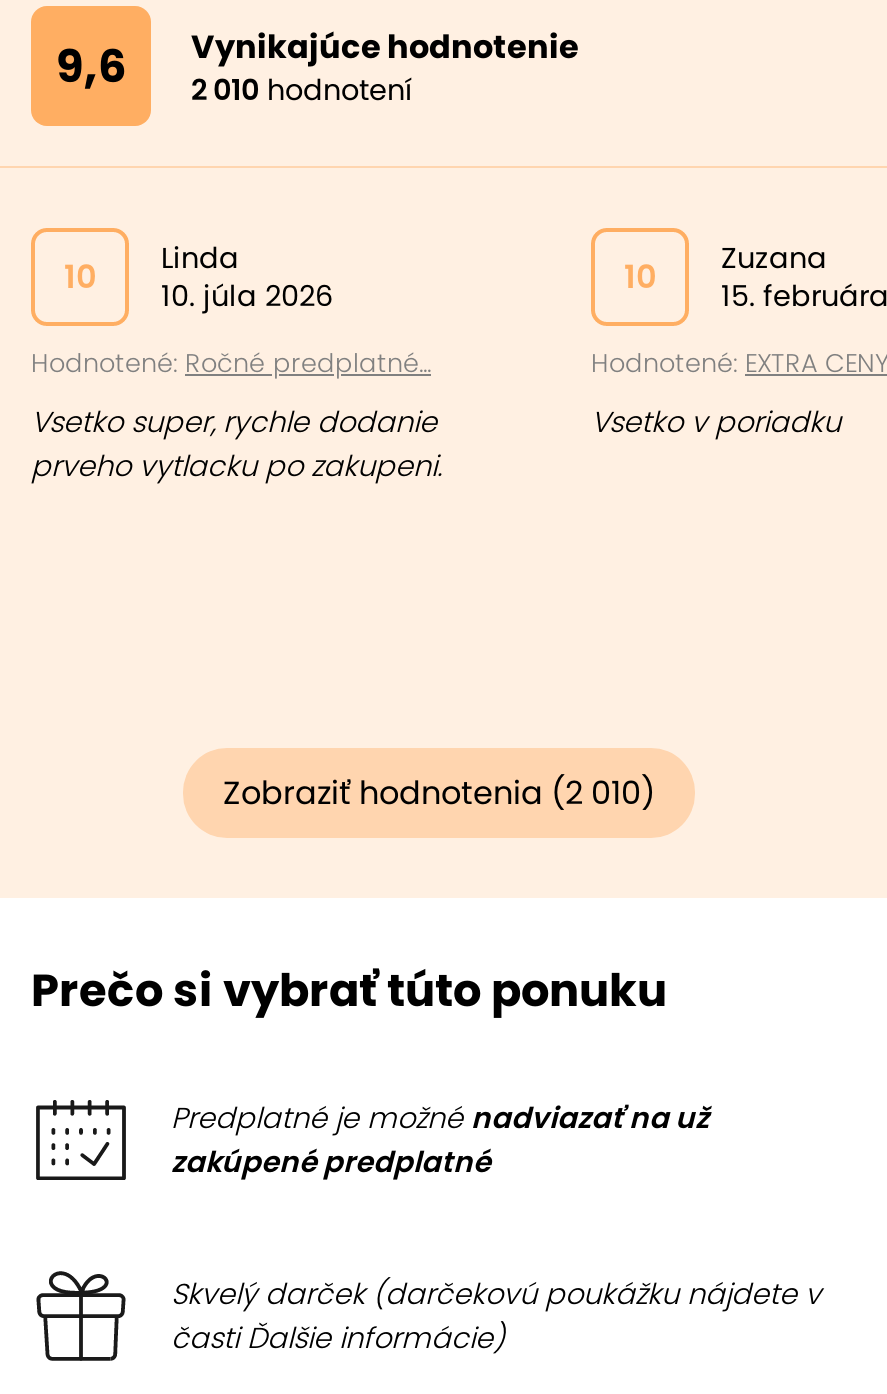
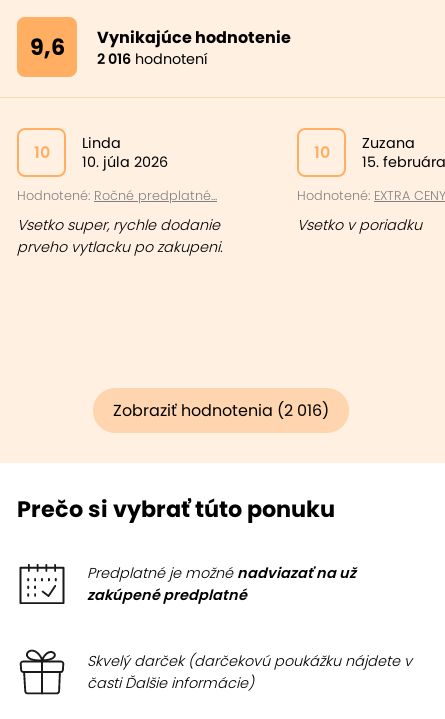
- 9,6 2 010 hodnotení Vynikajúce hodnotenie
+ 9,6 2 016 hodnotení Vynikajúce hodnotenie

- Zobraziť hodnotenia (2 010)
+ Zobraziť hodnotenia (2 016)
